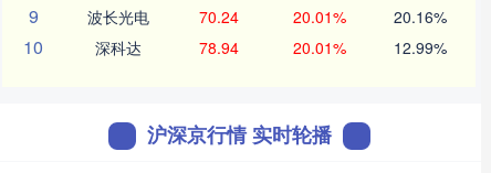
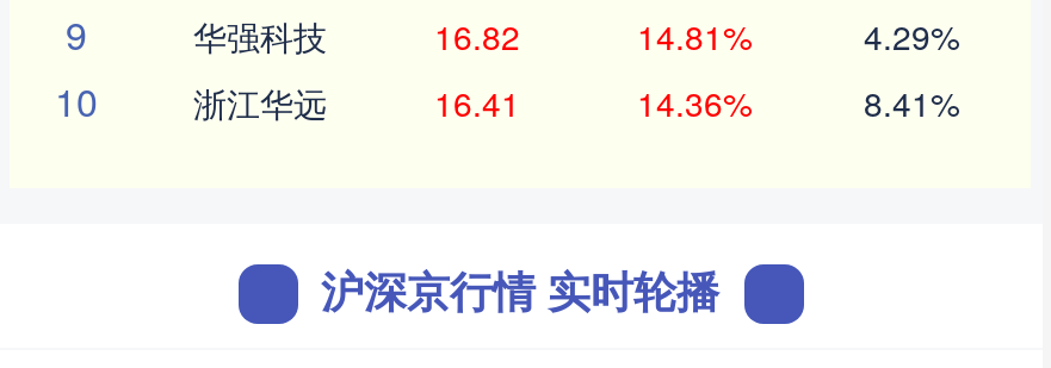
- 波长光电
- 70.24
- 20.01%
- 20.16%
+ 华强科技
+ 16.82
+ 14.81%
+ 4.29%

- 深科达
- 78.94
- 20.01%
- 12.99%
+ 浙江华远
+ 16.41
+ 14.36%
+ 8.41%
